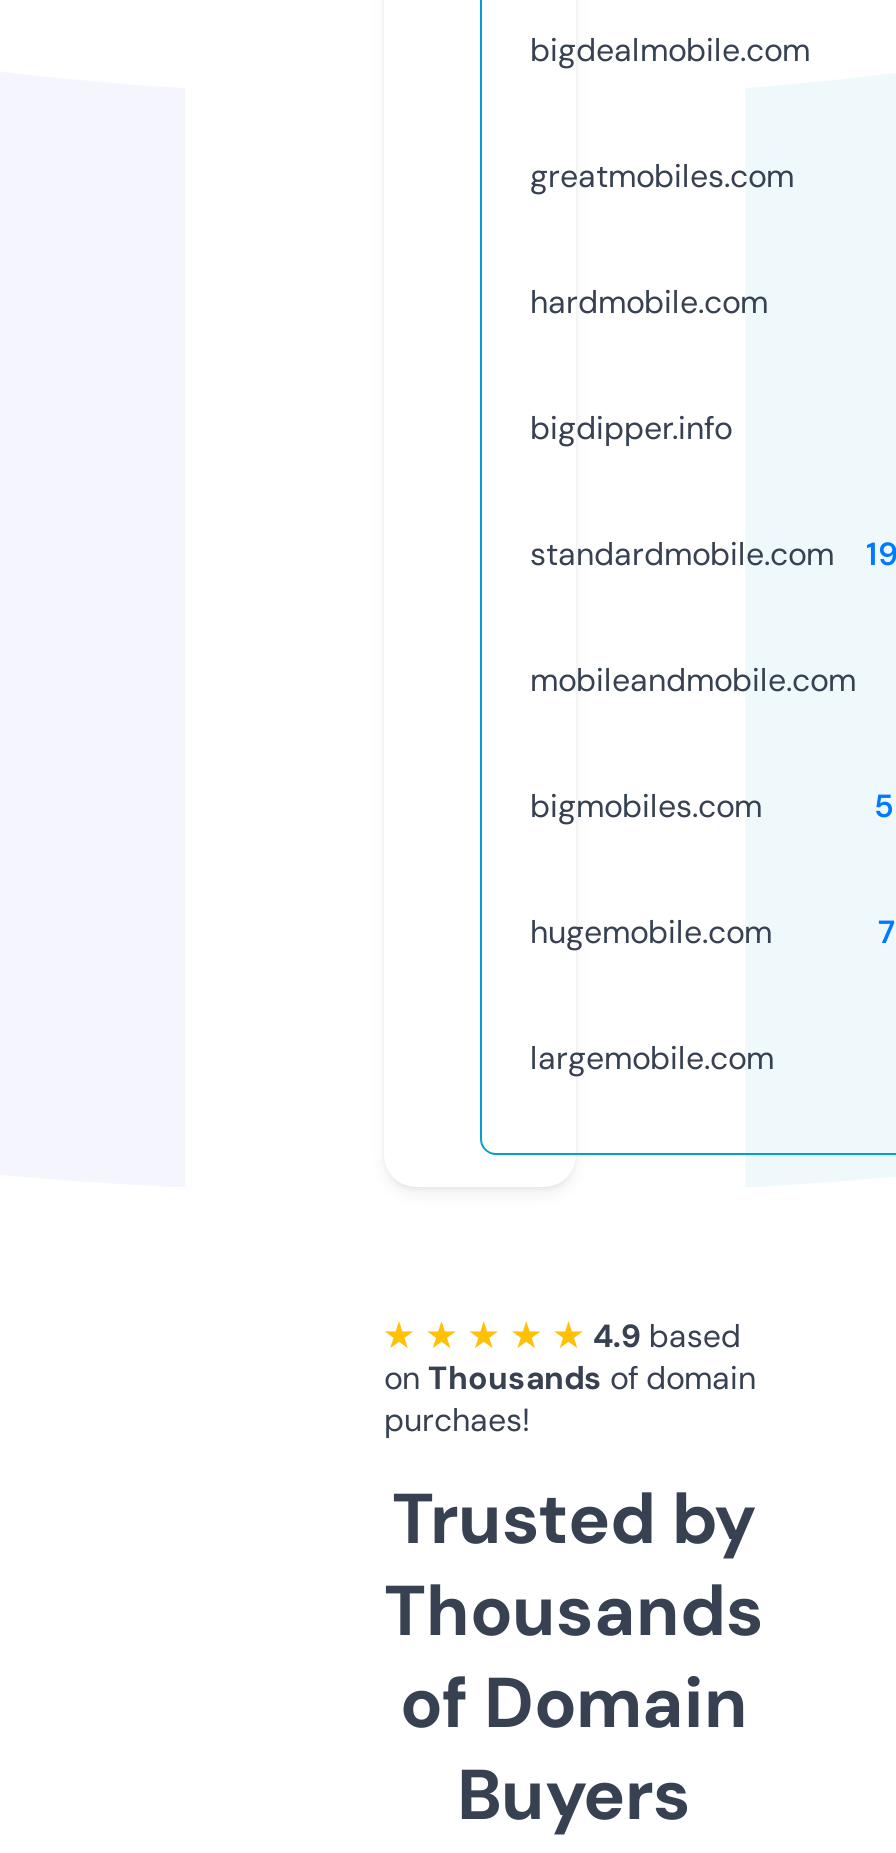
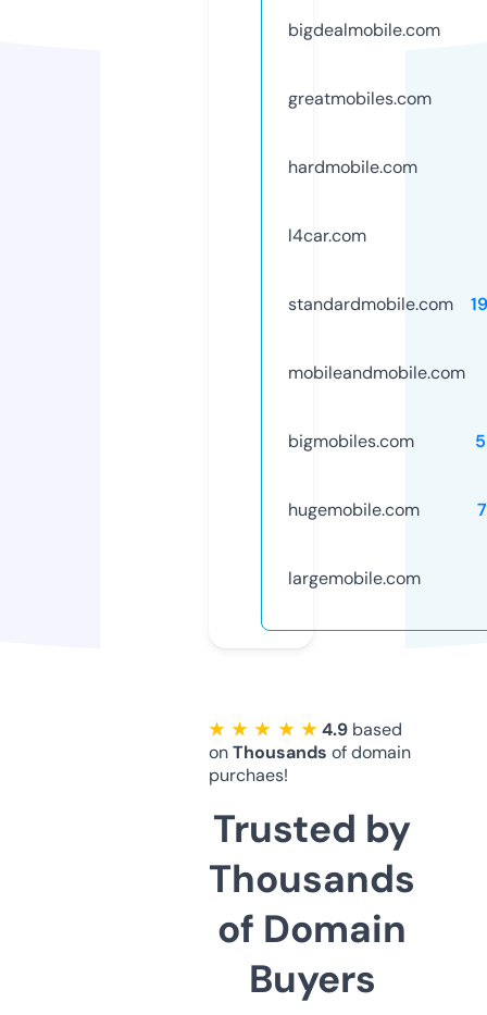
- bigdipper.info
+ l4car.com
